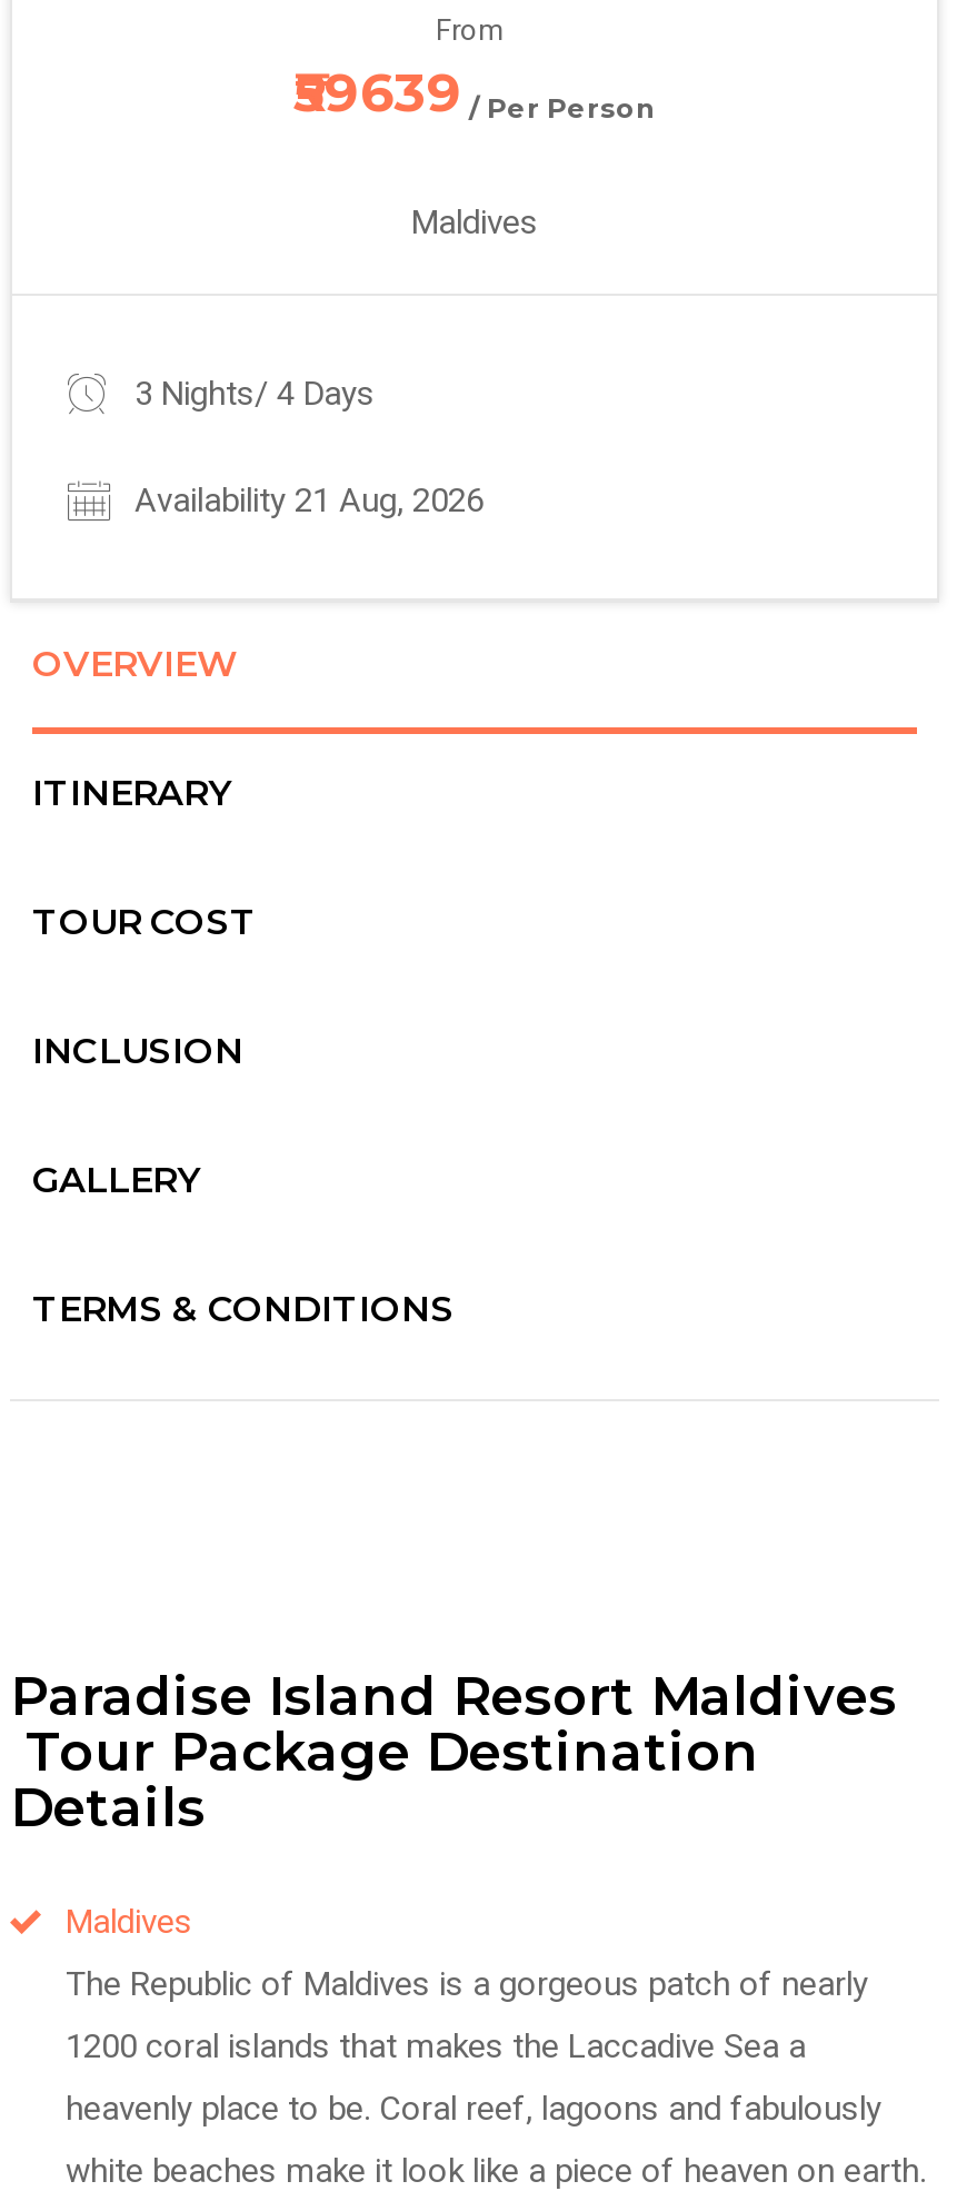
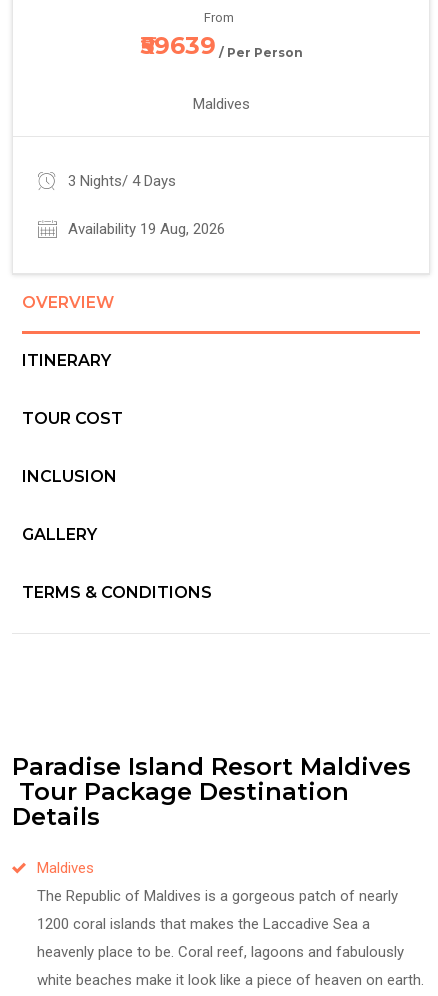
- Availability 21 Aug, 2026
+ Availability 19 Aug, 2026
